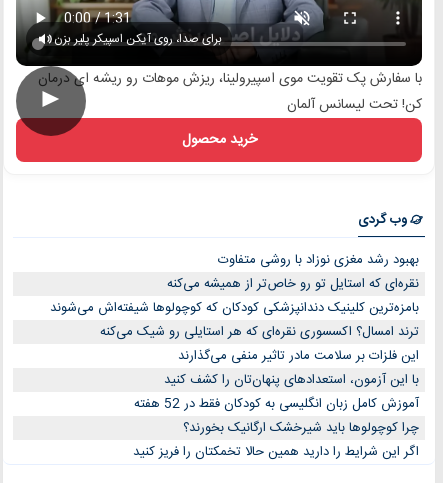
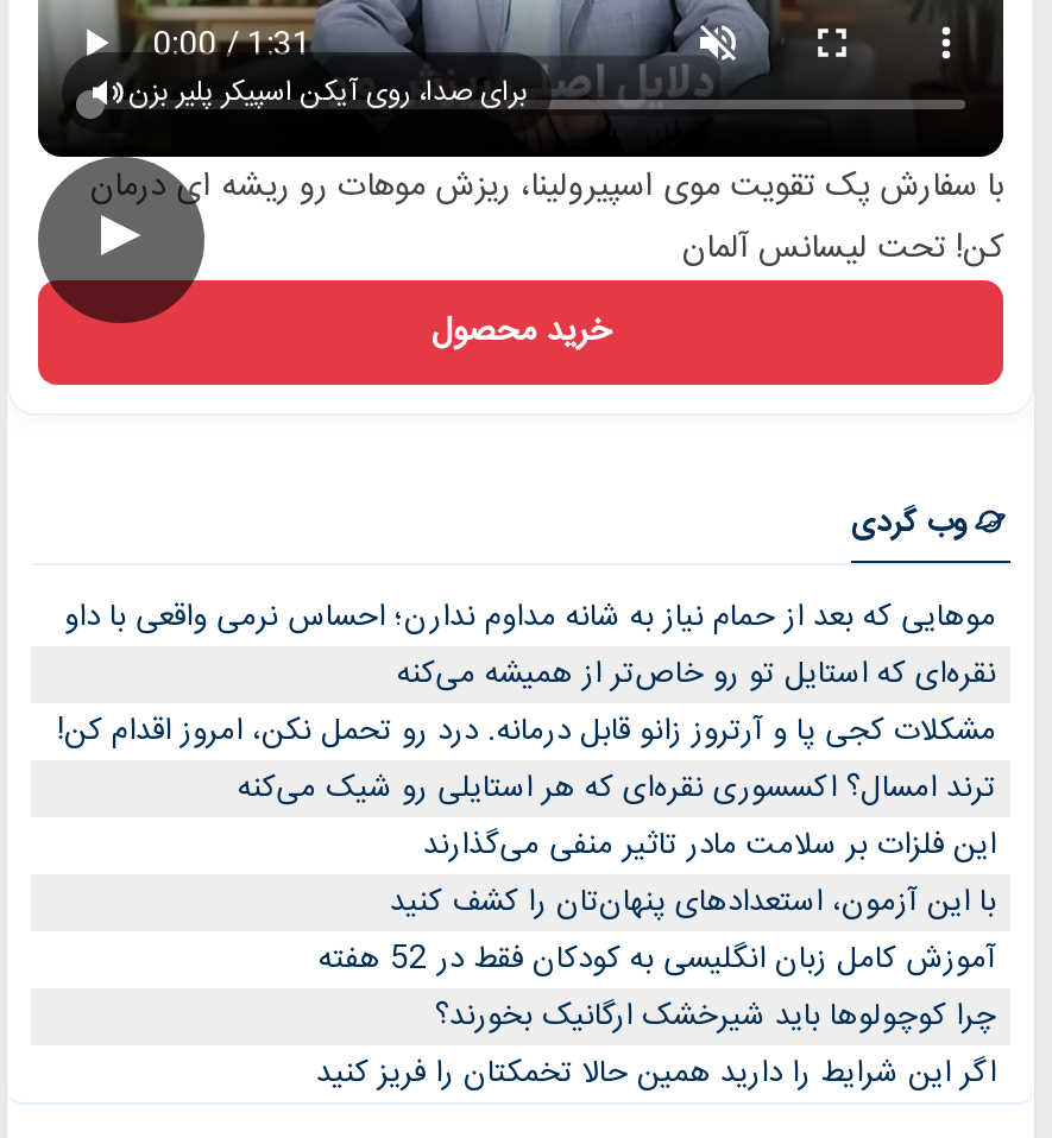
- بهبود رشد مغزی نوزاد با روشی متفاوت
+ موهایی که بعد از حمام نیاز به شانه مداوم ندارن؛ احساس نرمی واقعی با داو

- بامزه‌ترین کلینیک دندانپزشکی کودکان که کوچولوها شیفته‌اش می‌شوند
+ مشکلات کجی پا و آرتروز زانو قابل درمانه. درد رو تحمل نکن، امروز اقدام کن!
